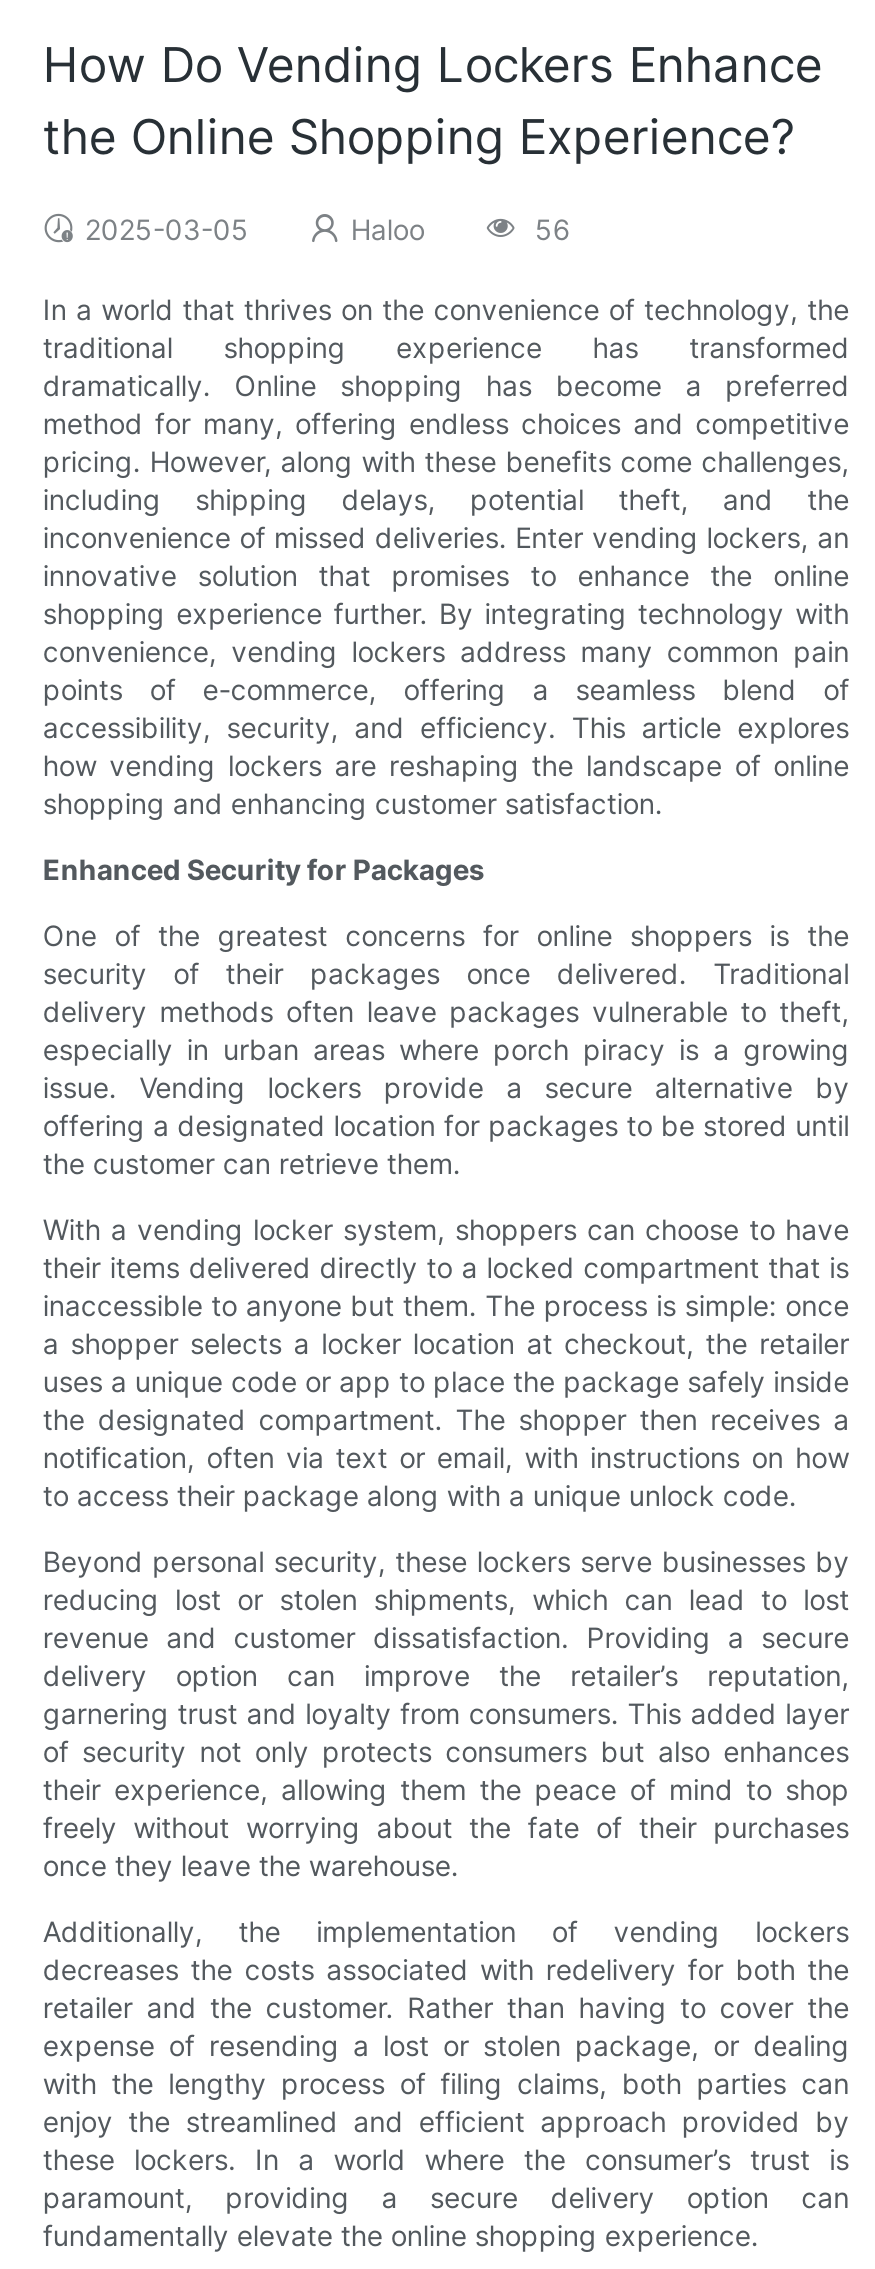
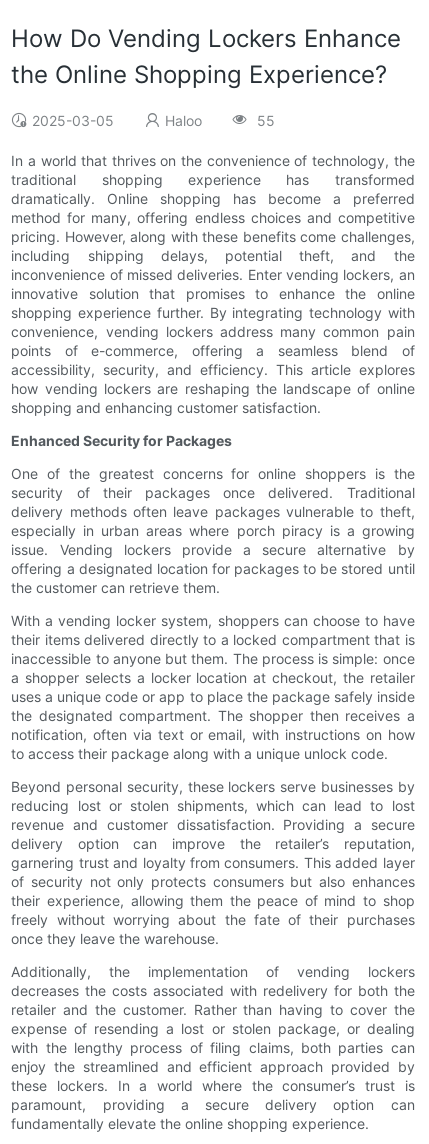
- 56
+ 55
